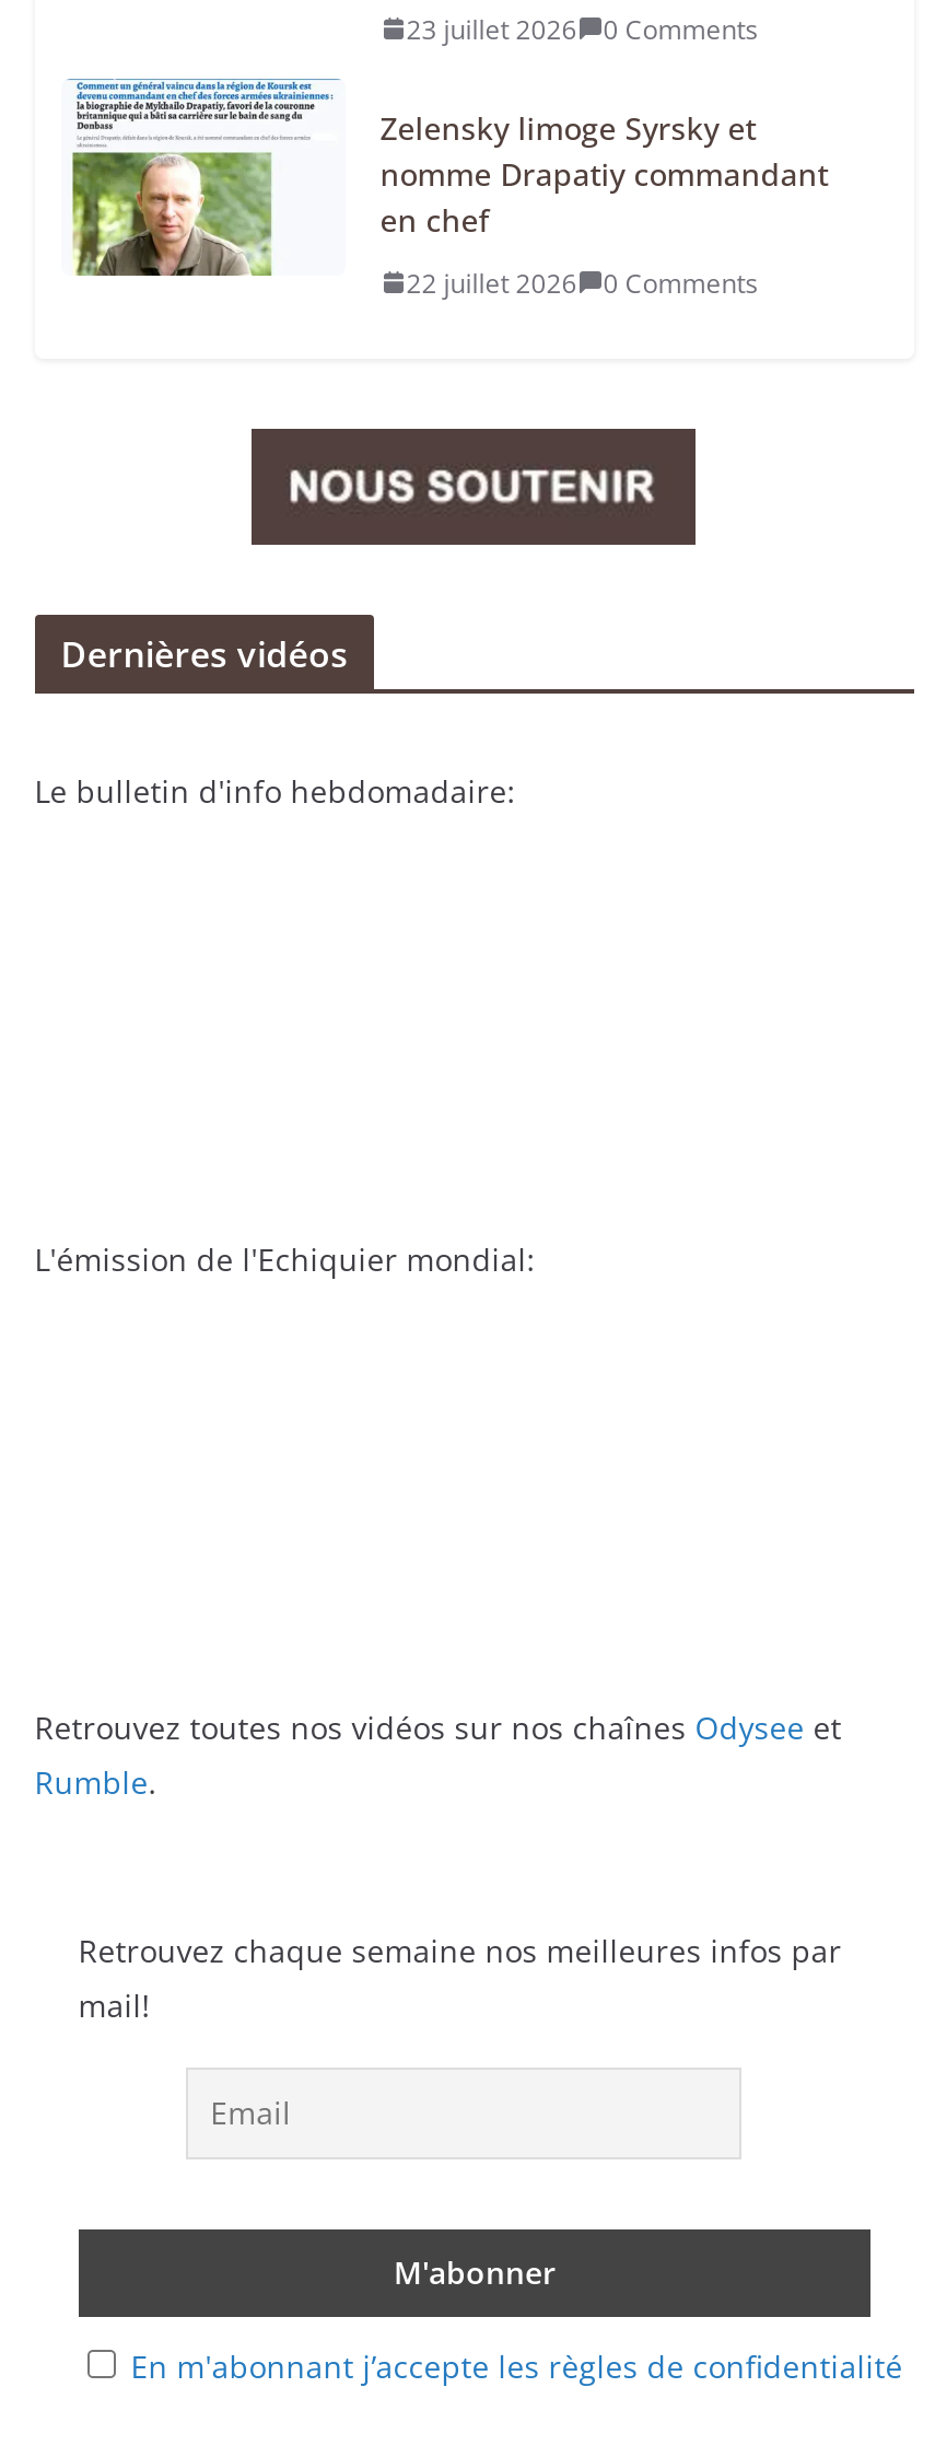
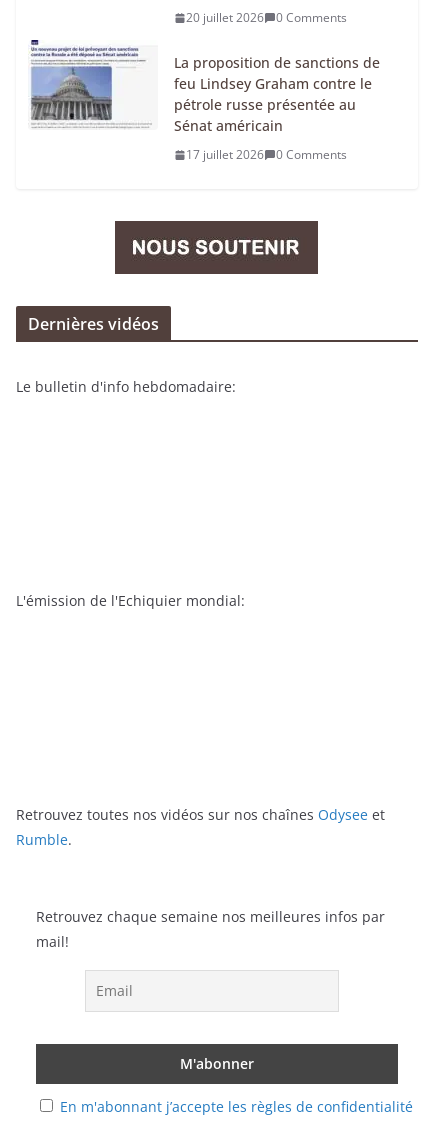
- 23 juillet 2026 0 Comments
+ 20 juillet 2026 0 Comments

- [image]
- Zelensky limoge Syrsky et
- nomme Drapatiy commandant
- en chef
+ [image]
+ La proposition de sanctions de
+ feu Lindsey Graham contre le
+ pétrole russe présentée au
+ Sénat américain

- 22 juillet 2026 0 Comments
+ 17 juillet 2026 0 Comments
